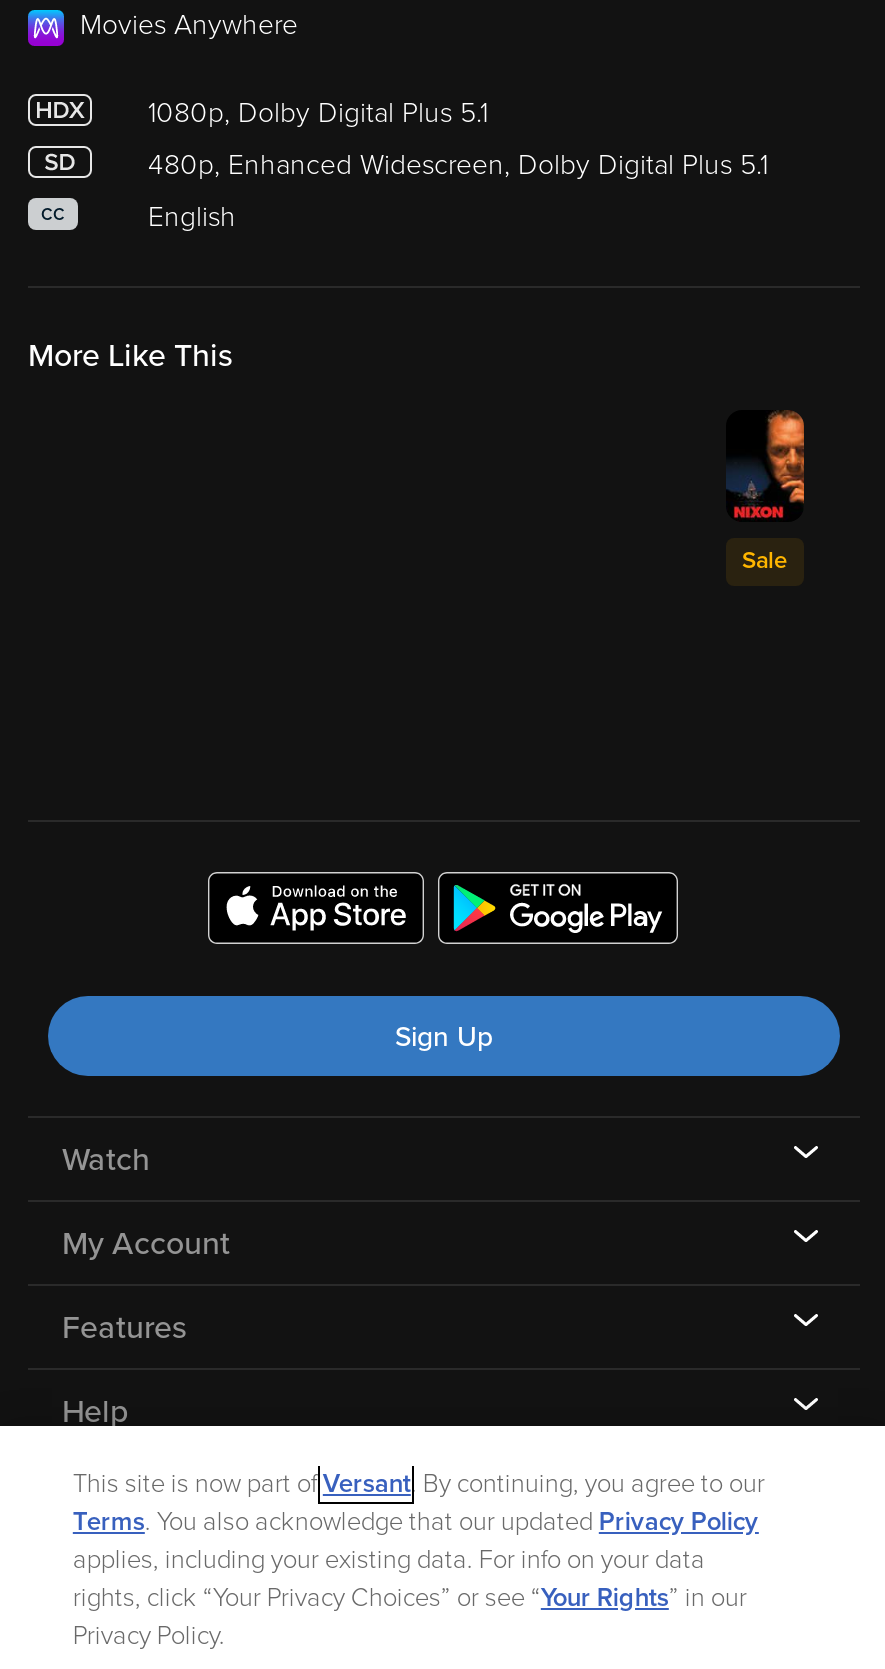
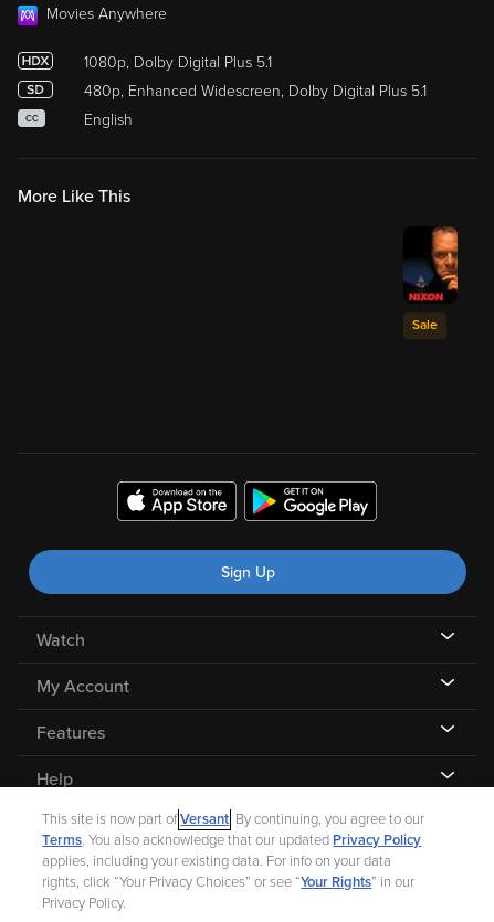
- [image]
+ [image]
